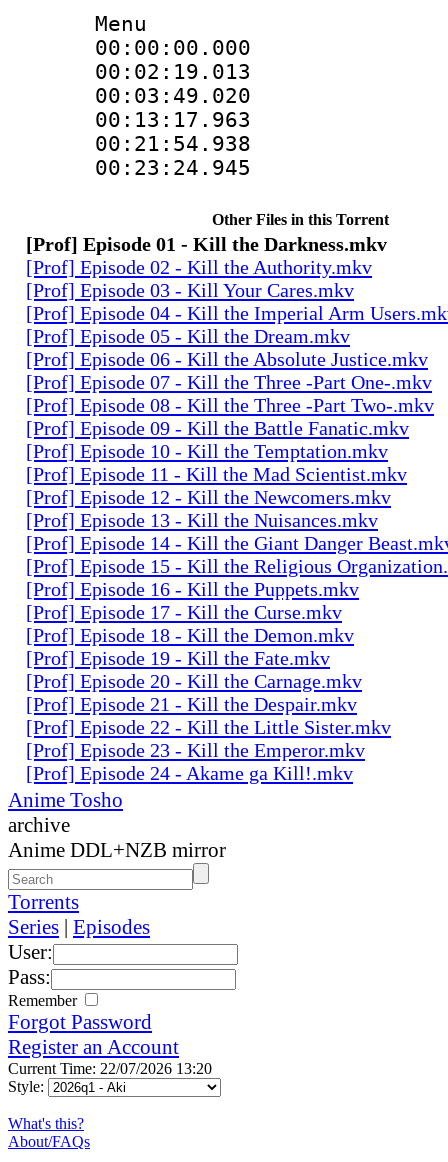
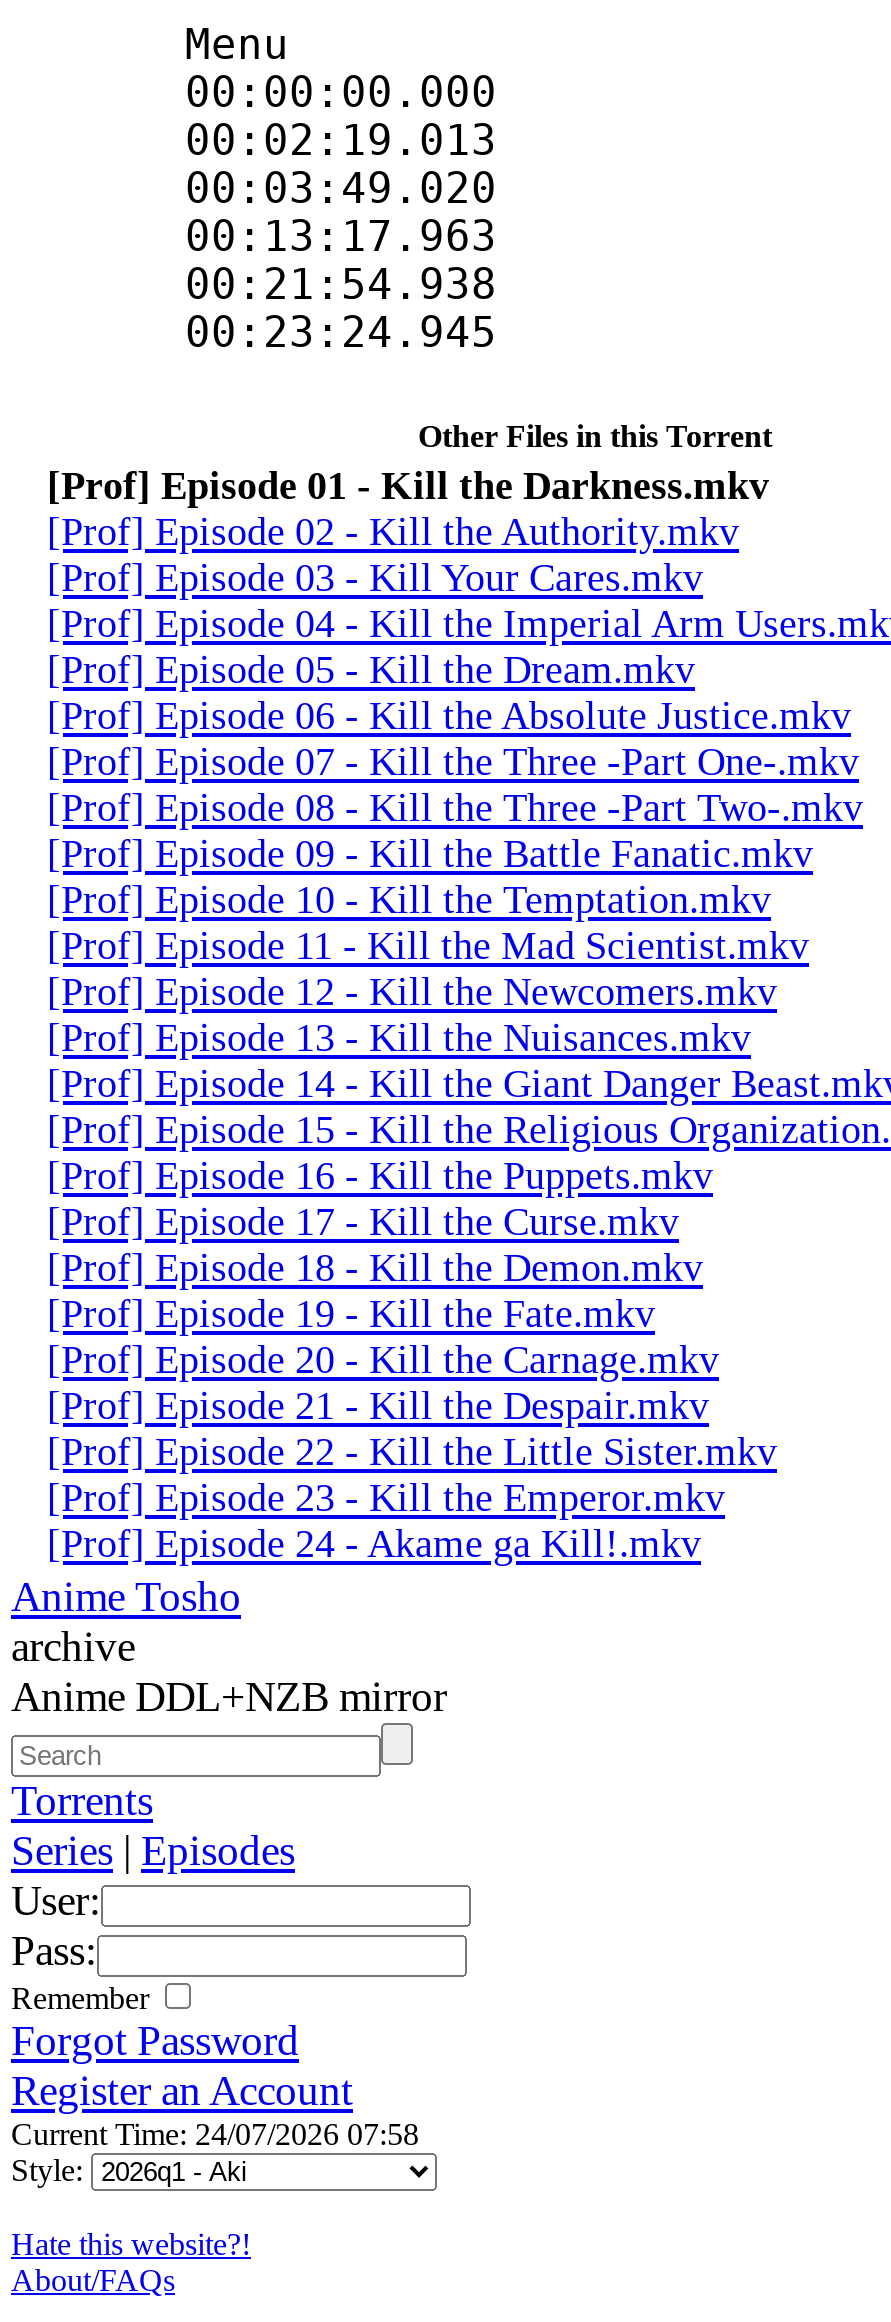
- Current Time: 22/07/2026 13:20
+ Current Time: 24/07/2026 07:58

- What's this?
+ Hate this website?!
